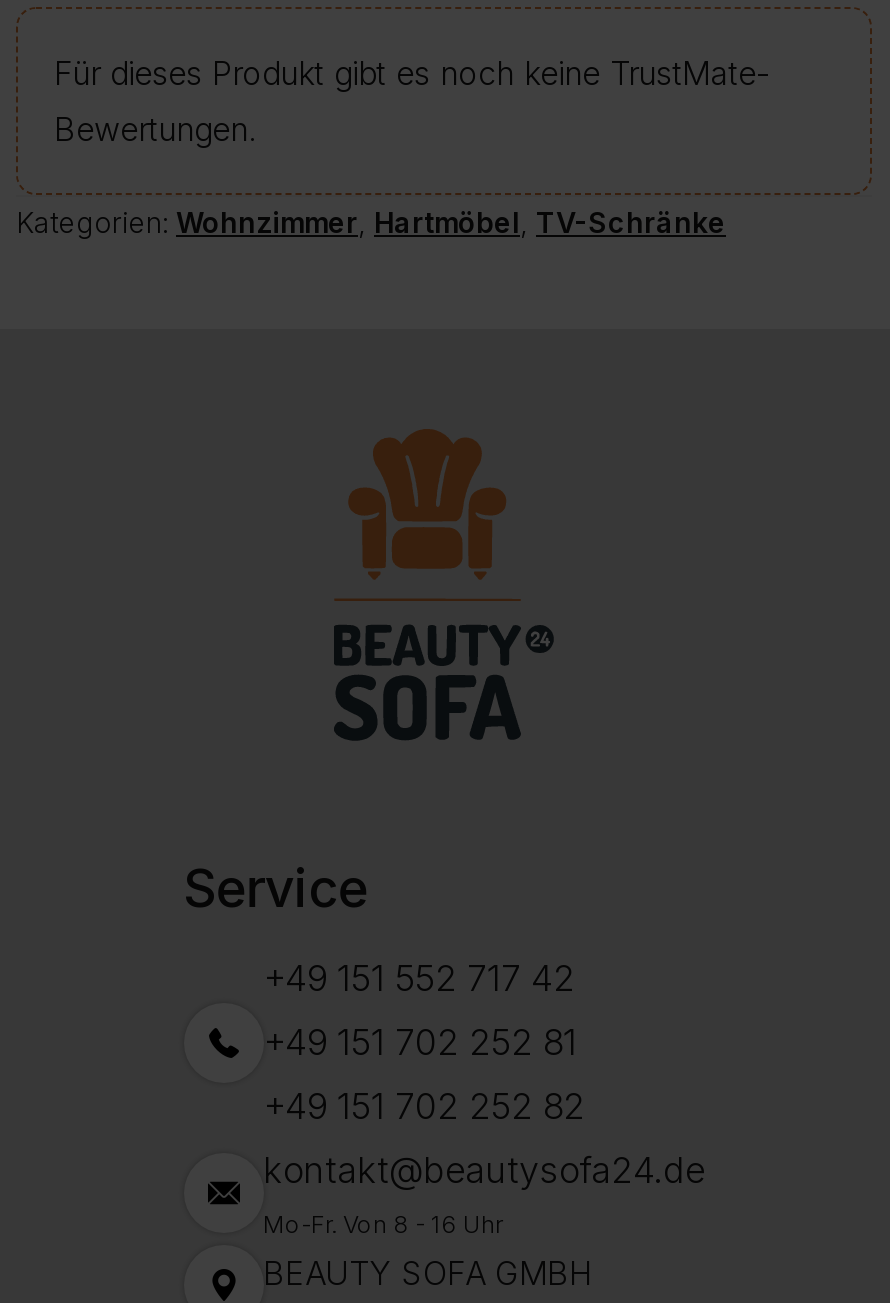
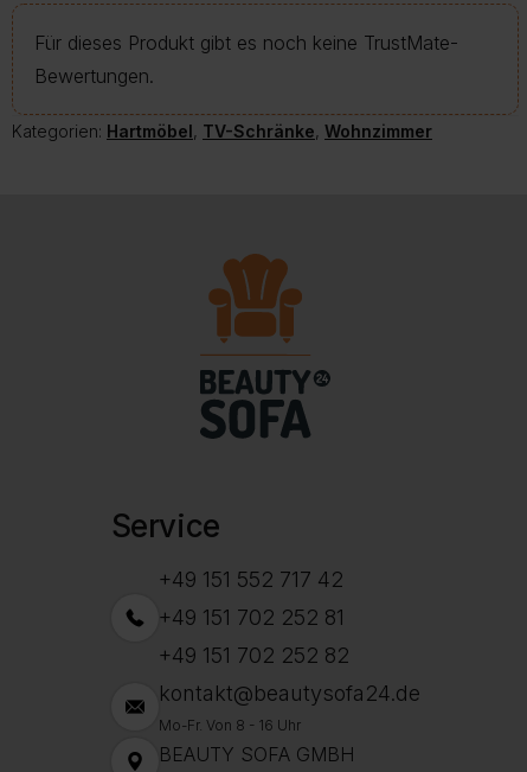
- Kategorien: Wohnzimmer, Hartmöbel, TV-Schränke
+ Kategorien: Hartmöbel, TV-Schränke, Wohnzimmer
